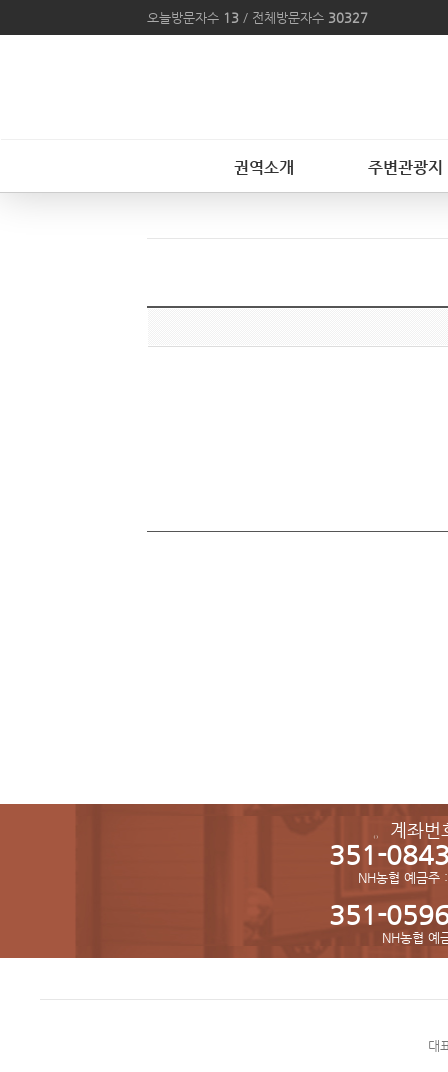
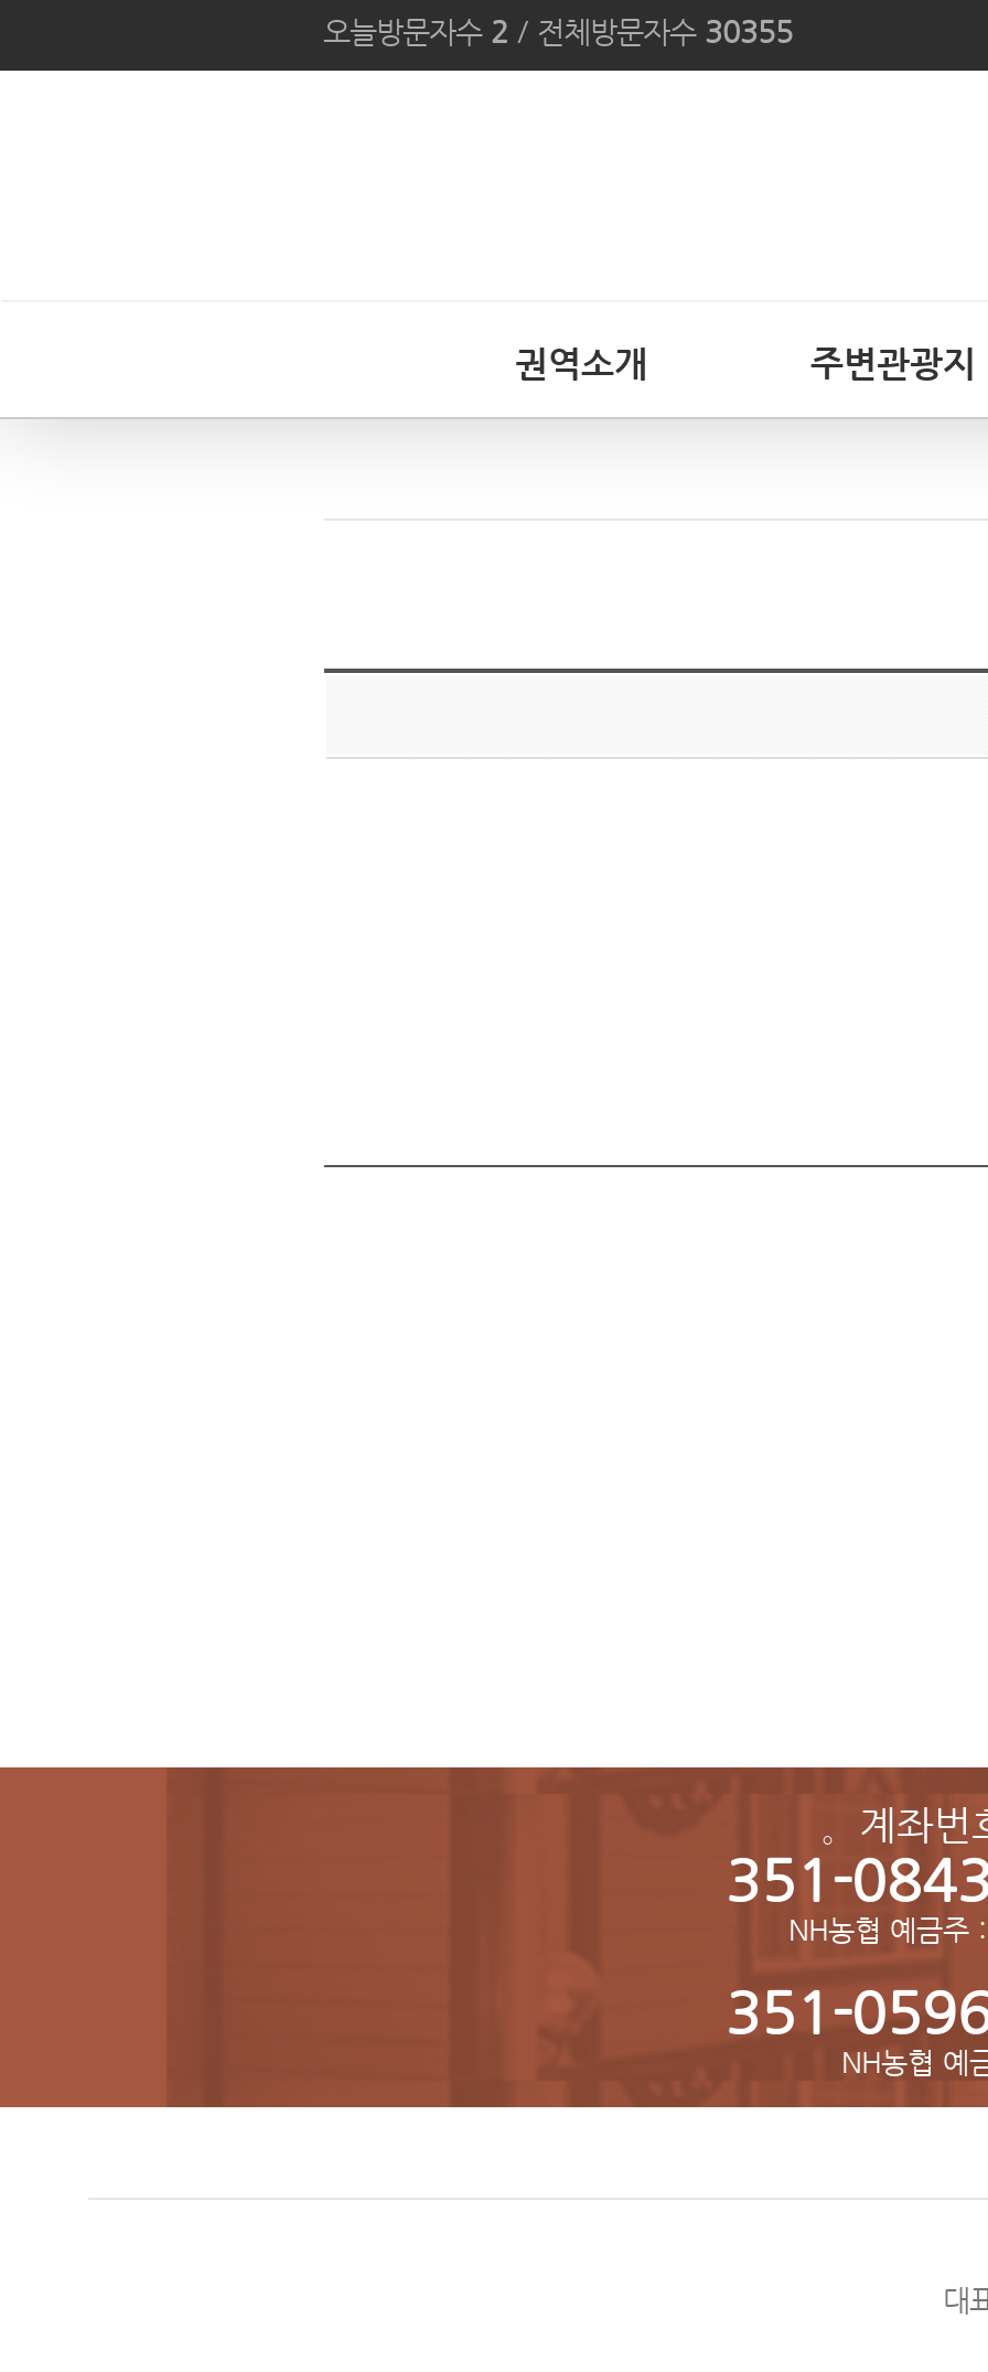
- 오늘방문자수 13 / 전체방문자수 30327
+ 오늘방문자수 2 / 전체방문자수 30355
